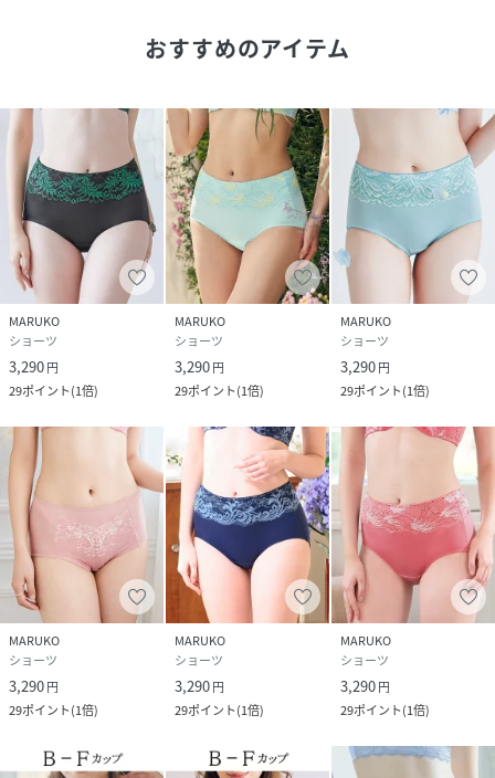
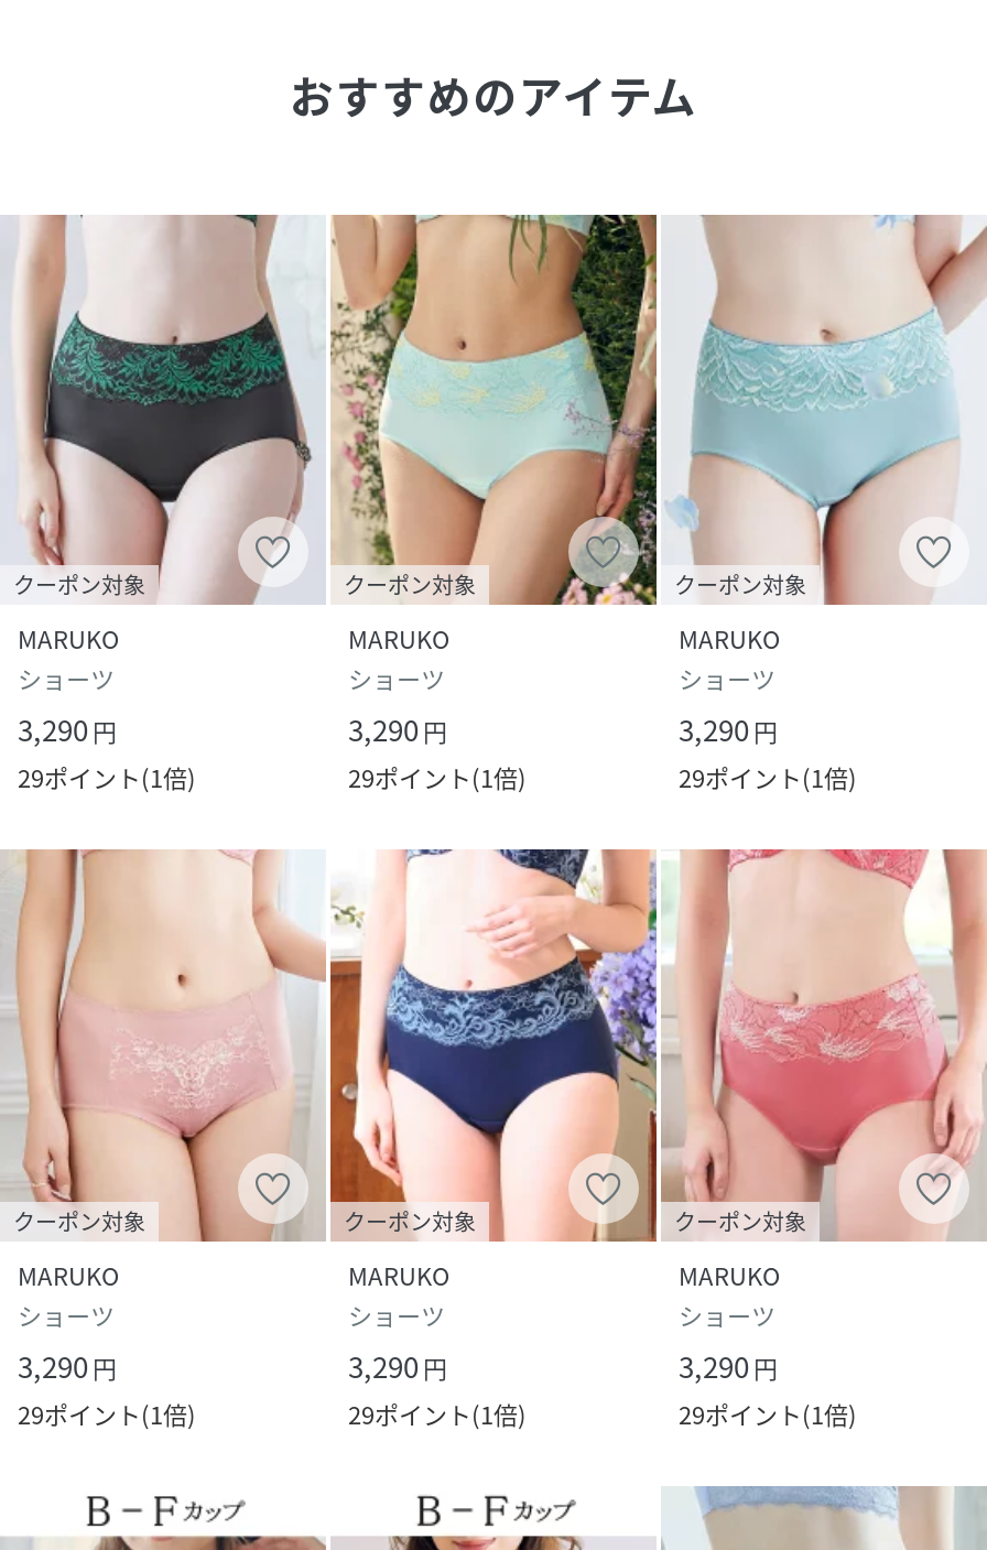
+ クーポン対象

+ クーポン対象

+ クーポン対象

+ クーポン対象

+ クーポン対象

+ クーポン対象
